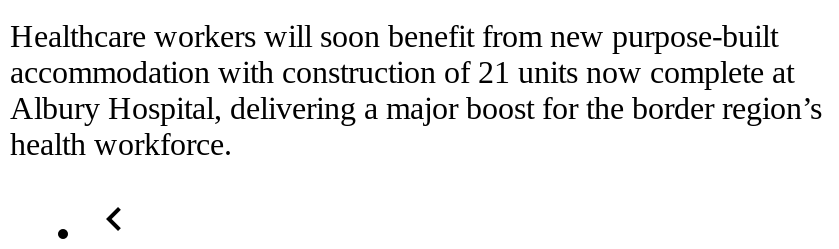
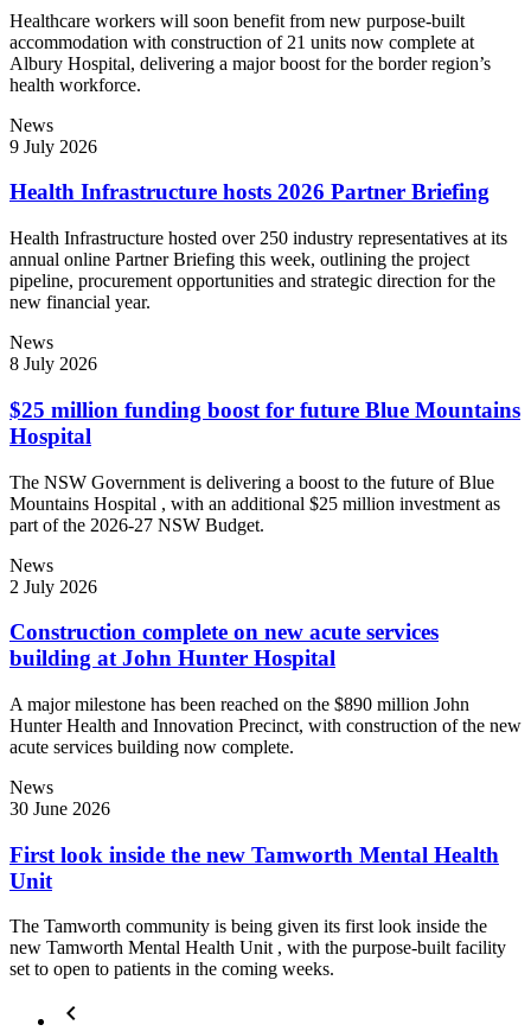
+ News
+ 9 July 2026
+ Health Infrastructure hosts 2026 Partner Briefing
+ Health Infrastructure hosted over 250 industry representatives at its
+ annual online Partner Briefing this week, outlining the project
+ pipeline, procurement opportunities and strategic direction for the
+ new financial year.
+ News
+ 8 July 2026
+ $25 million funding boost for future Blue Mountains
+ Hospital
+ The NSW Government is delivering a boost to the future of Blue
+ Mountains Hospital , with an additional $25 million investment as
+ part of the 2026-27 NSW Budget.
+ News
+ 2 July 2026
+ Construction complete on new acute services
+ building at John Hunter Hospital
+ A major milestone has been reached on the $890 million John
+ Hunter Health and Innovation Precinct, with construction of the new
+ acute services building now complete.
+ News
+ 30 June 2026
+ First look inside the new Tamworth Mental Health
+ Unit
+ The Tamworth community is being given its first look inside the
+ new Tamworth Mental Health Unit , with the purpose-built facility
+ set to open to patients in the coming weeks.
